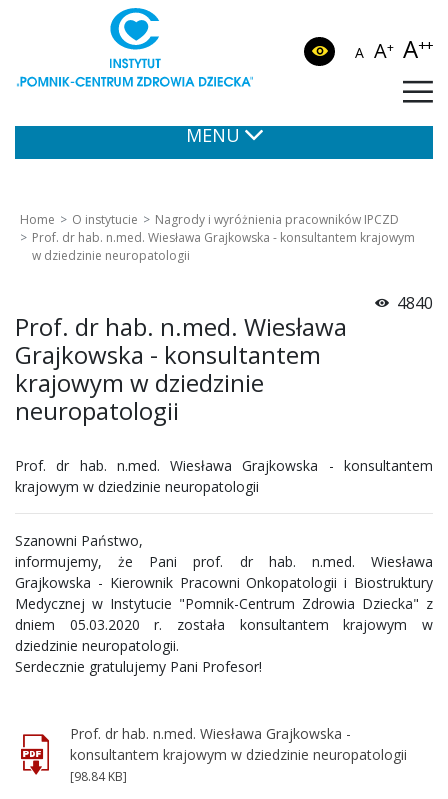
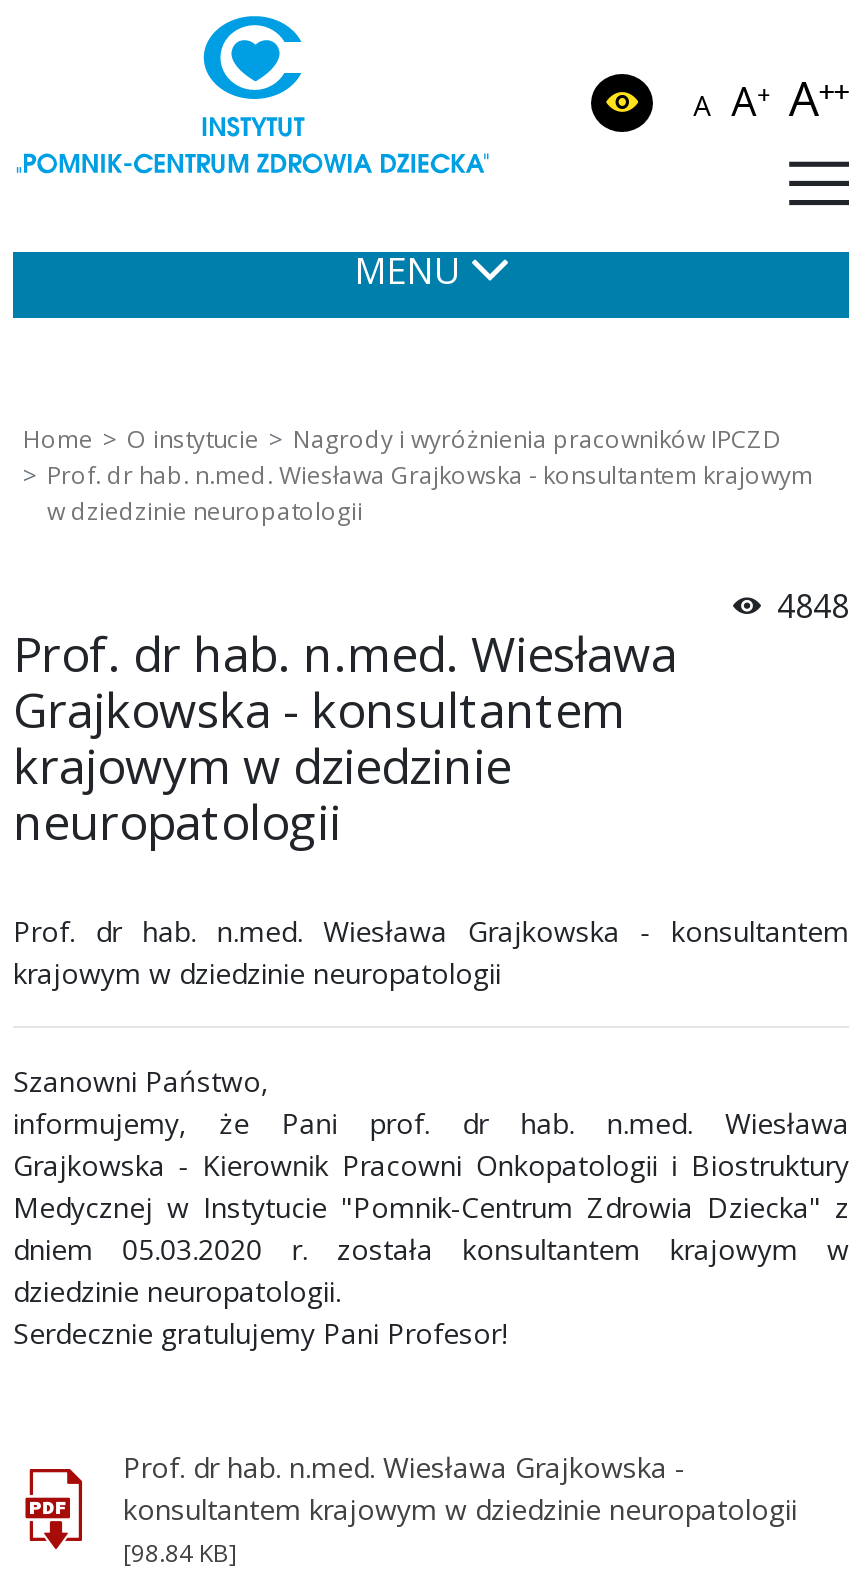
- 4840
+ 4848
